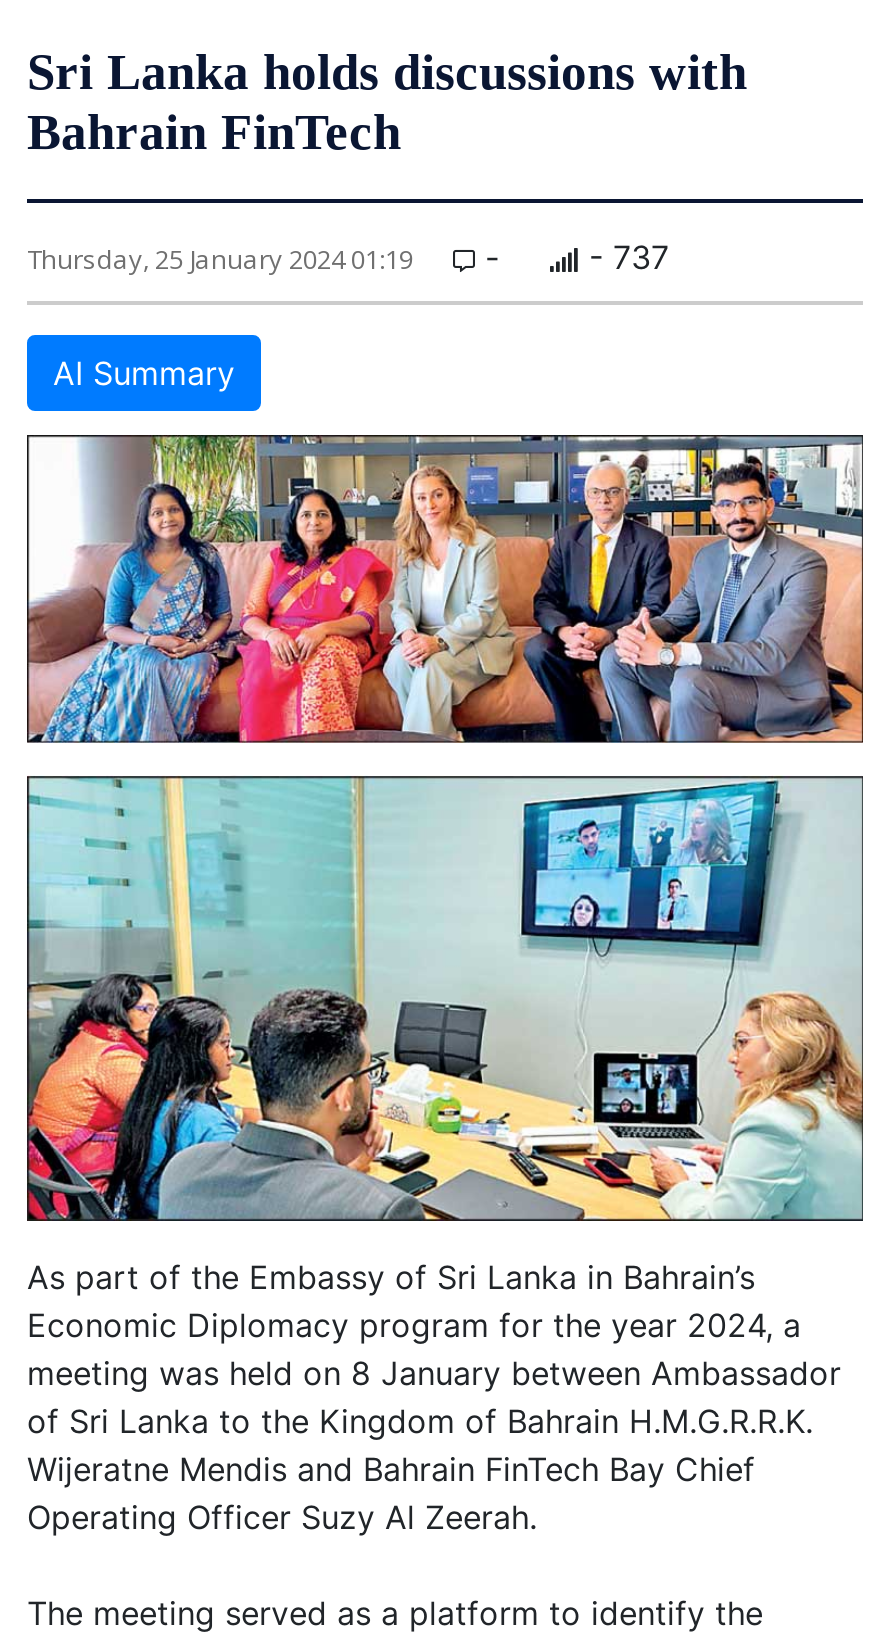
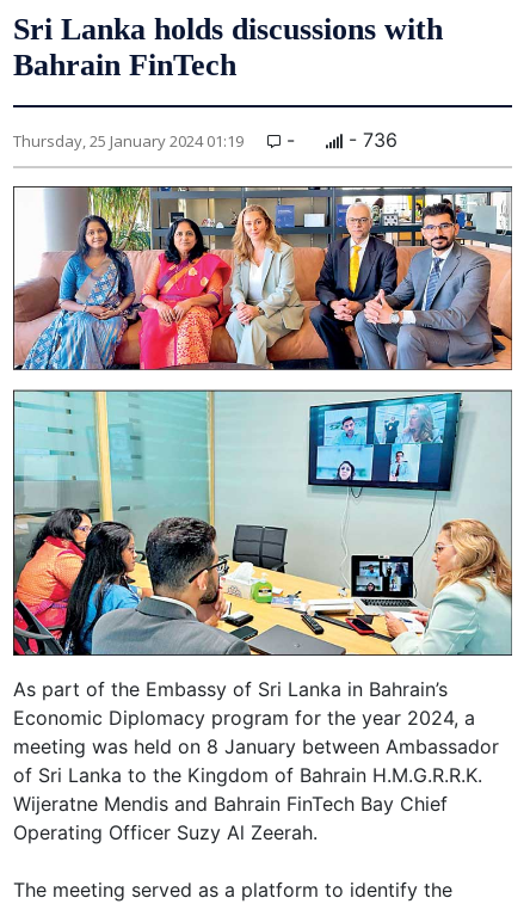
- - 737
- AI Summary
+ - 736
